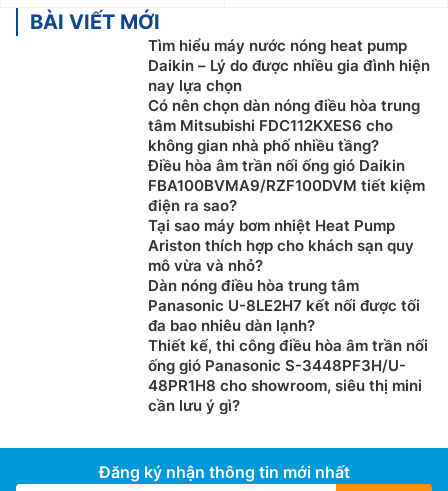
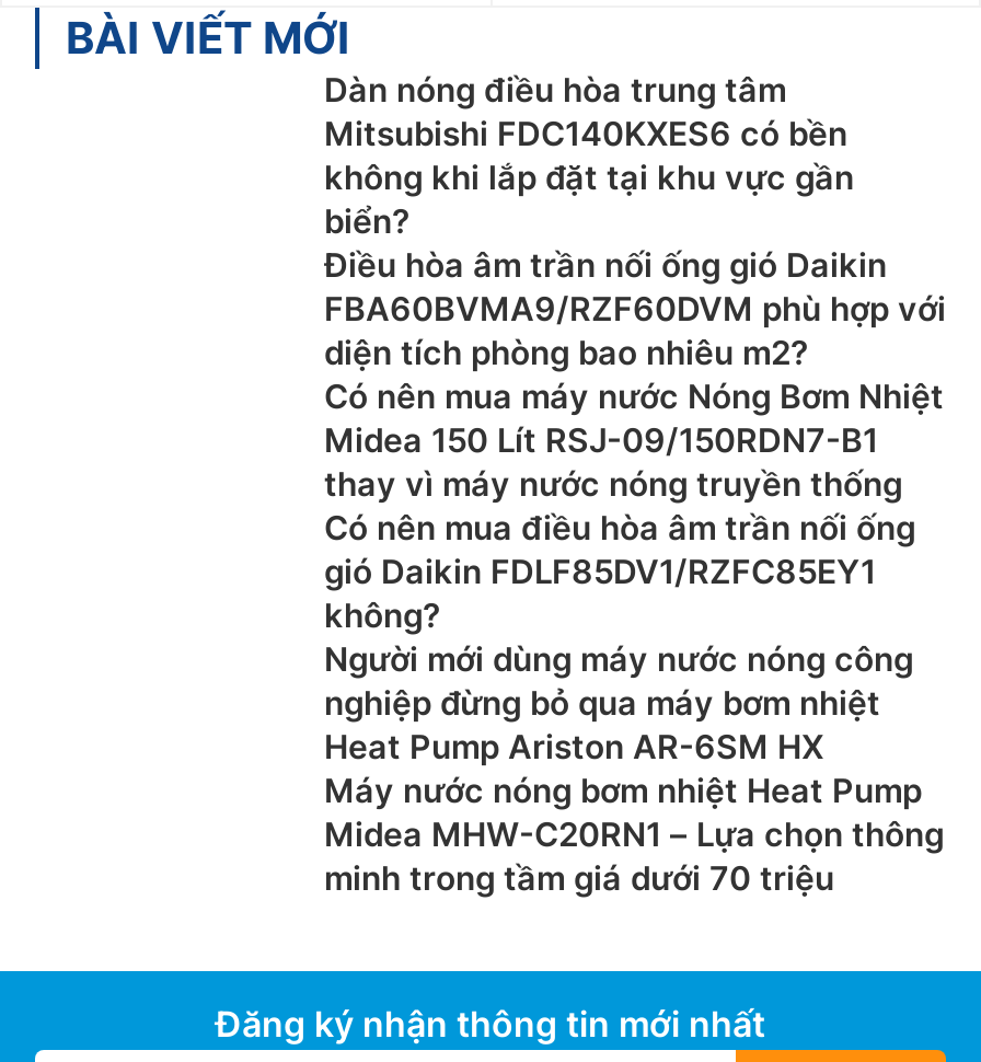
- Tìm hiểu máy nước nóng heat pump
- Daikin – Lý do được nhiều gia đình hiện
- nay lựa chọn
- Có nên chọn dàn nóng điều hòa trung
- tâm Mitsubishi FDC112KXES6 cho
- không gian nhà phố nhiều tầng?
+ Mitsubishi FDC140KXES6 có bền
+ không khi lắp đặt tại khu vực gần
+ biển?

moved up: Điều hòa âm trần nối ống gió Daikin

- FBA100BVMA9/RZF100DVM tiết kiệm
- điện ra sao?
- Tại sao máy bơm nhiệt Heat Pump
- Ariston thích hợp cho khách sạn quy
- mô vừa và nhỏ?
- Panasonic U-8LE2H7 kết nối được tối
- đa bao nhiêu dàn lạnh?
- Thiết kế, thi công điều hòa âm trần nối
- ống gió Panasonic S-3448PF3H/U-
- 48PR1H8 cho showroom, siêu thị mini
- cần lưu ý gì?
+ FBA60BVMA9/RZF60DVM phù hợp với
+ diện tích phòng bao nhiêu m2?
+ Có nên mua máy nước Nóng Bơm Nhiệt
+ Midea 150 Lít RSJ-09/150RDN7-B1
+ thay vì máy nước nóng truyền thống
+ Có nên mua điều hòa âm trần nối ống
+ gió Daikin FDLF85DV1/RZFC85EY1
+ không?
+ Người mới dùng máy nước nóng công
+ nghiệp đừng bỏ qua máy bơm nhiệt
+ Heat Pump Ariston AR-6SM HX
+ Máy nước nóng bơm nhiệt Heat Pump
+ Midea MHW-C20RN1 – Lựa chọn thông
+ minh trong tầm giá dưới 70 triệu

moved up: Dàn nóng điều hòa trung tâm
